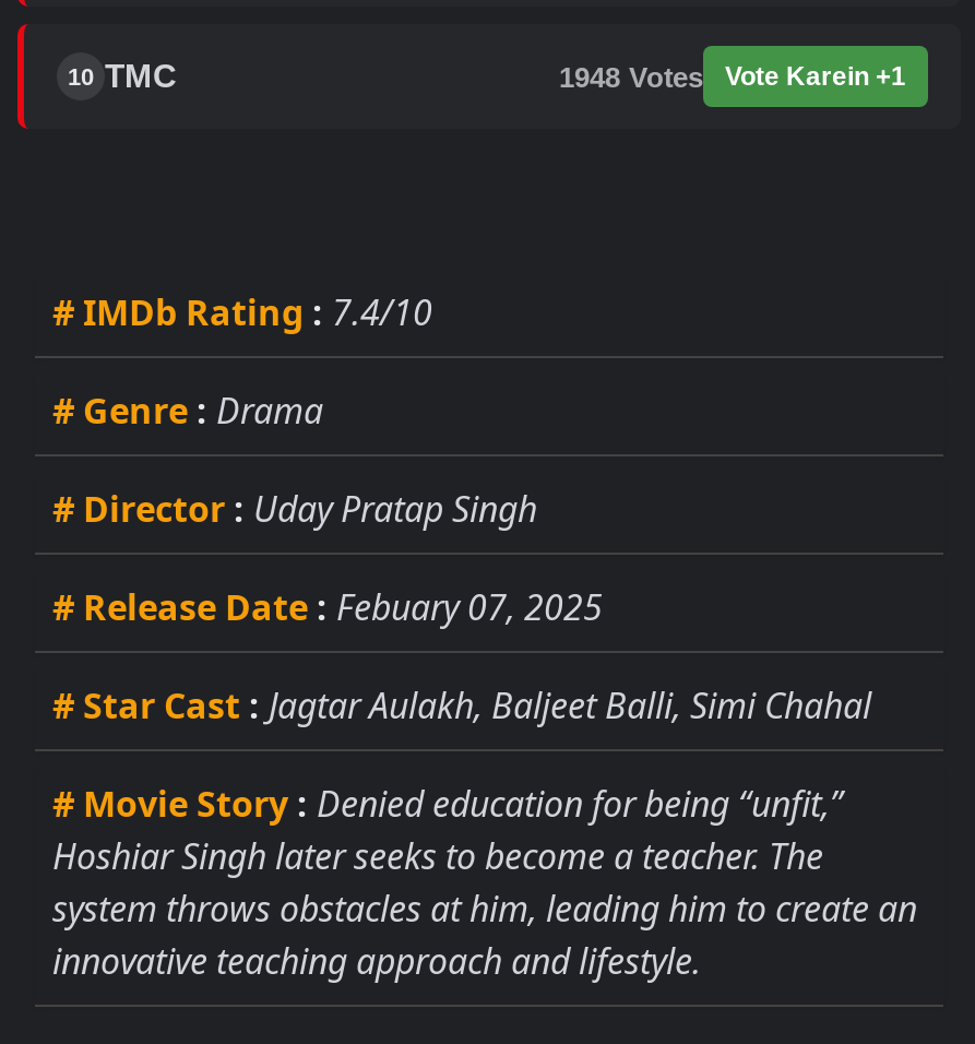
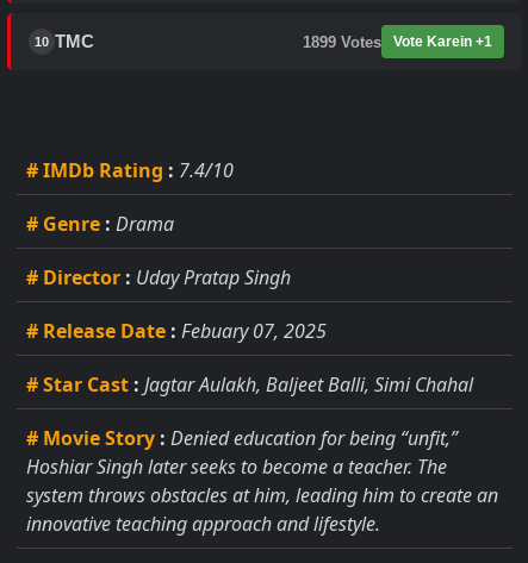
- 1948 Votes Vote Karein +1
+ 1899 Votes Vote Karein +1
